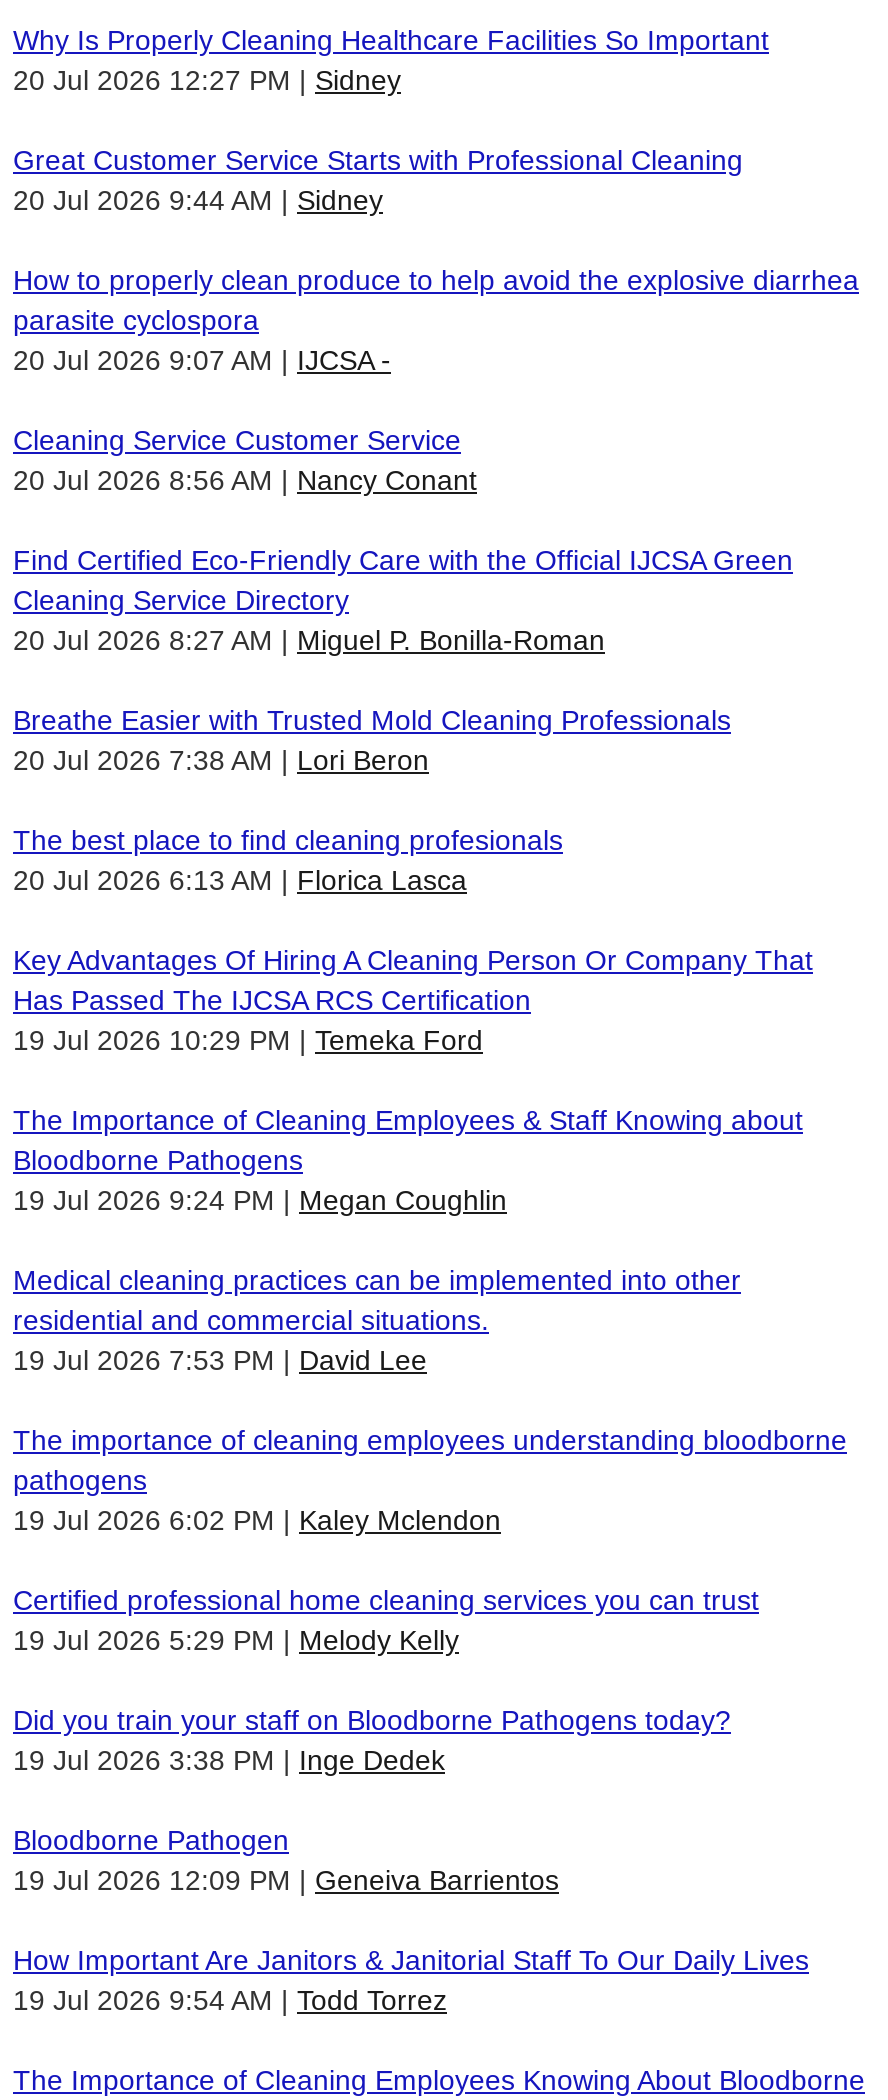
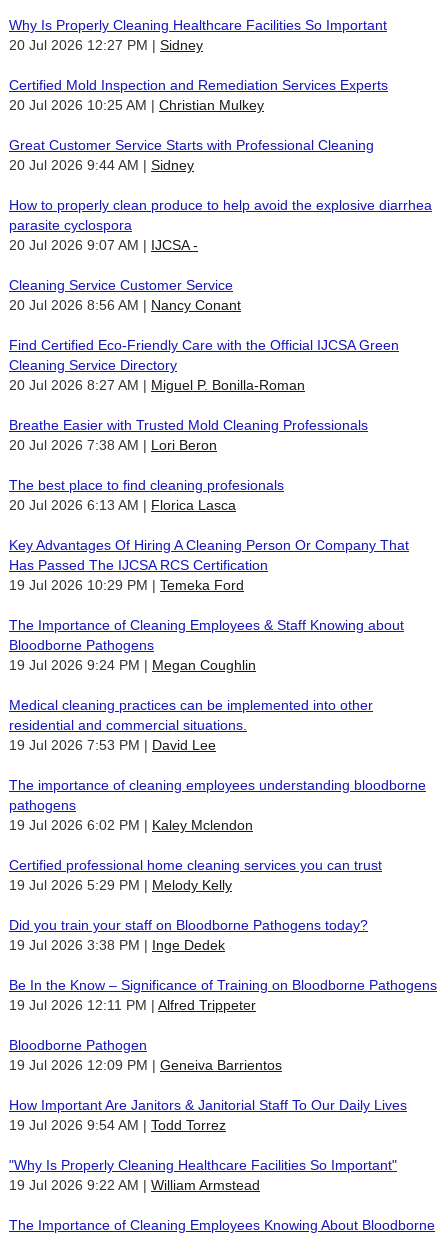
+ Certified Mold Inspection and Remediation Services Experts
+ 20 Jul 2026 10:25 AM
+ Christian Mulkey

+ Be In the Know – Significance of Training on Bloodborne Pathogens
+ 19 Jul 2026 12:11 PM
+ Alfred Trippeter

+ "Why Is Properly Cleaning Healthcare Facilities So Important"
+ 19 Jul 2026 9:22 AM
+ William Armstead
